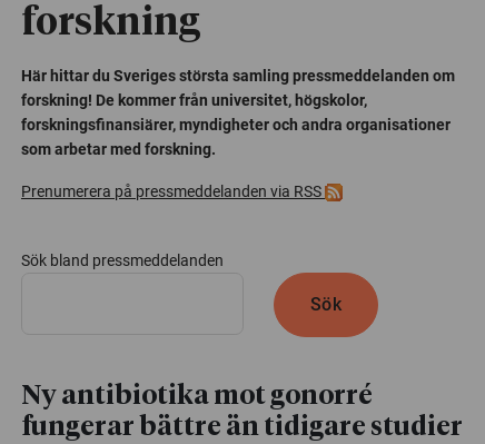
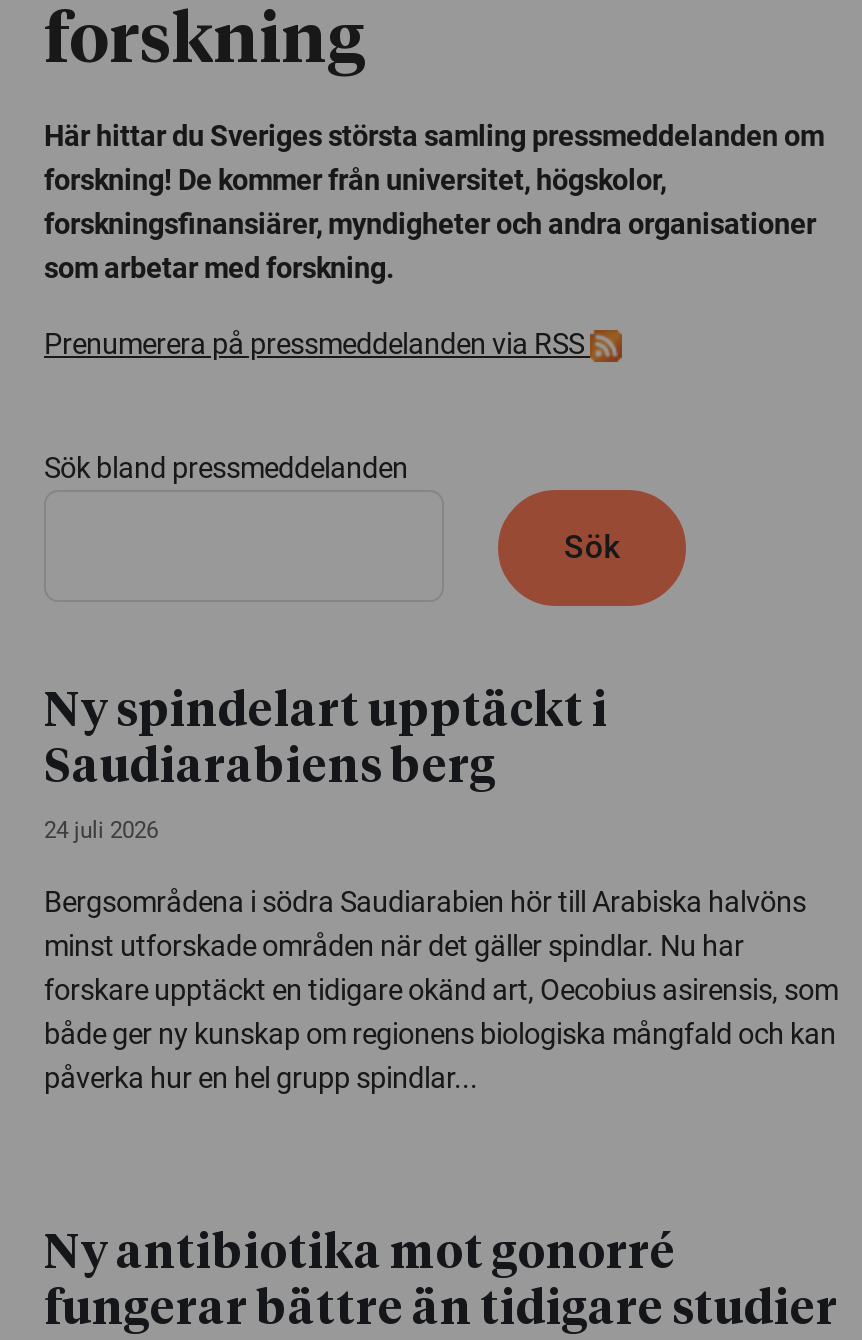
+ Ny spindelart upptäckt i
+ Saudiarabiens berg
+ 24 juli 2026
+ Bergsområdena i södra Saudiarabien hör till Arabiska halvöns
+ minst utforskade områden när det gäller spindlar. Nu har
+ forskare upptäckt en tidigare okänd art, Oecobius asirensis, som
+ både ger ny kunskap om regionens biologiska mångfald och kan
+ påverka hur en hel grupp spindlar...
